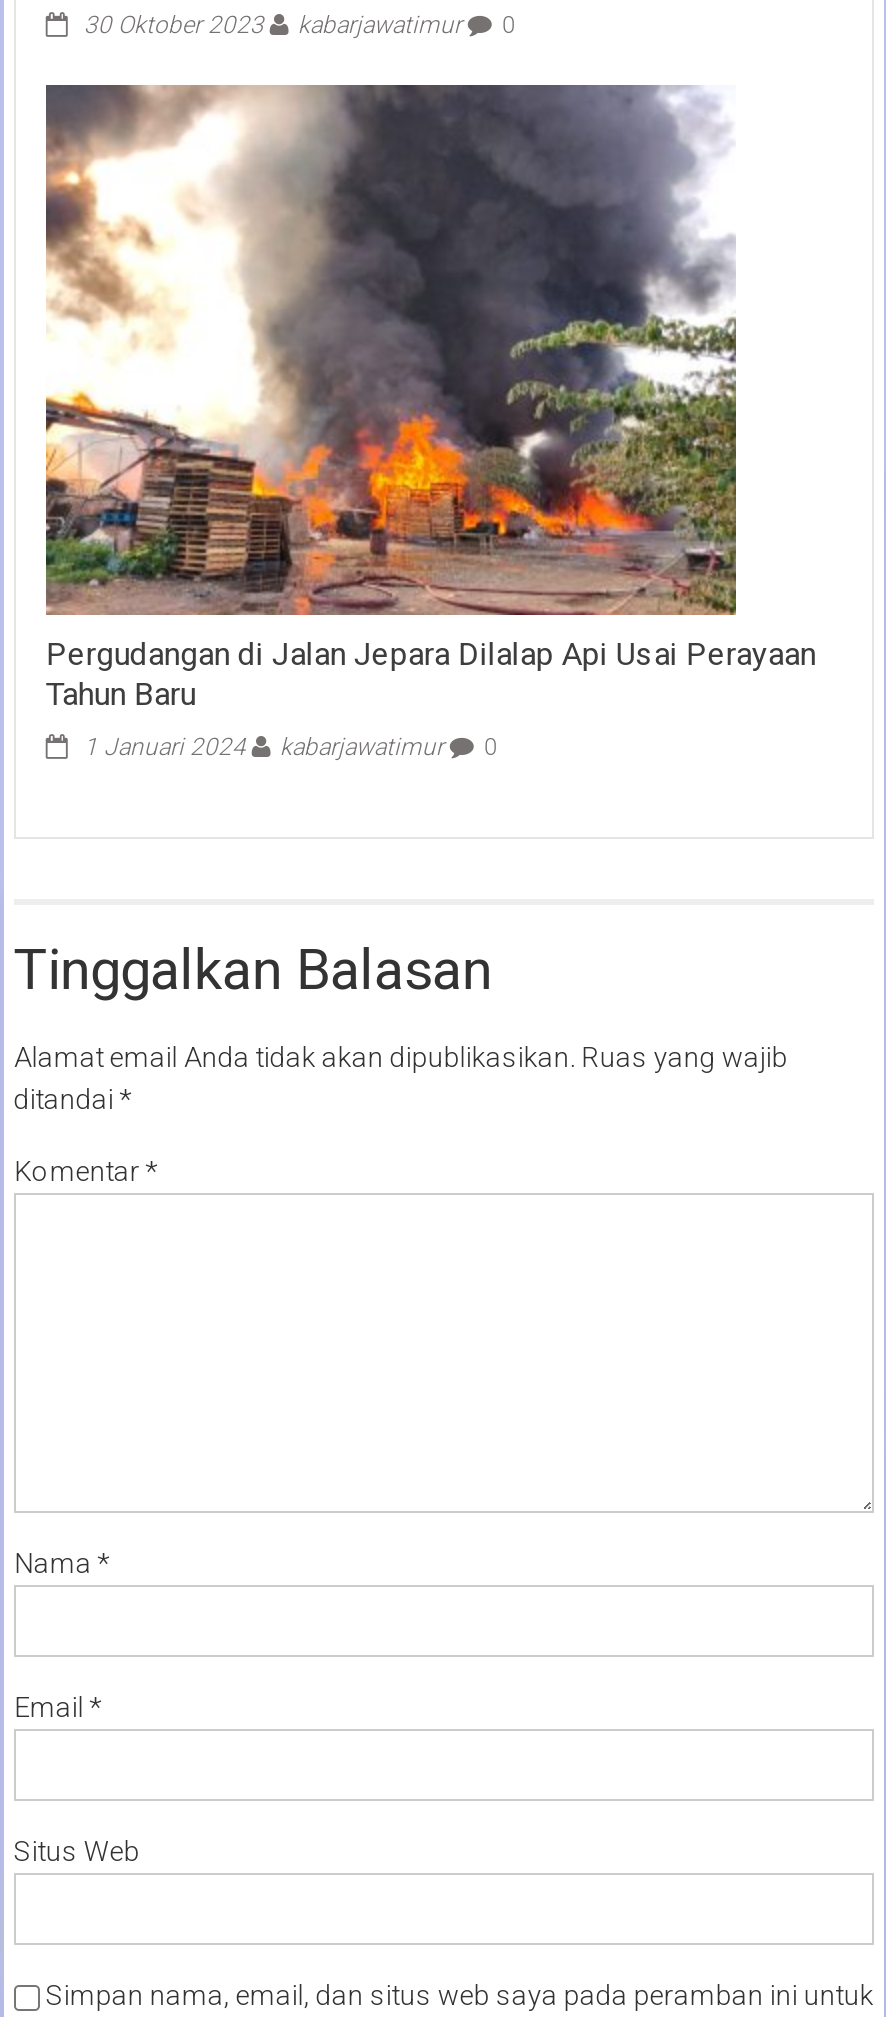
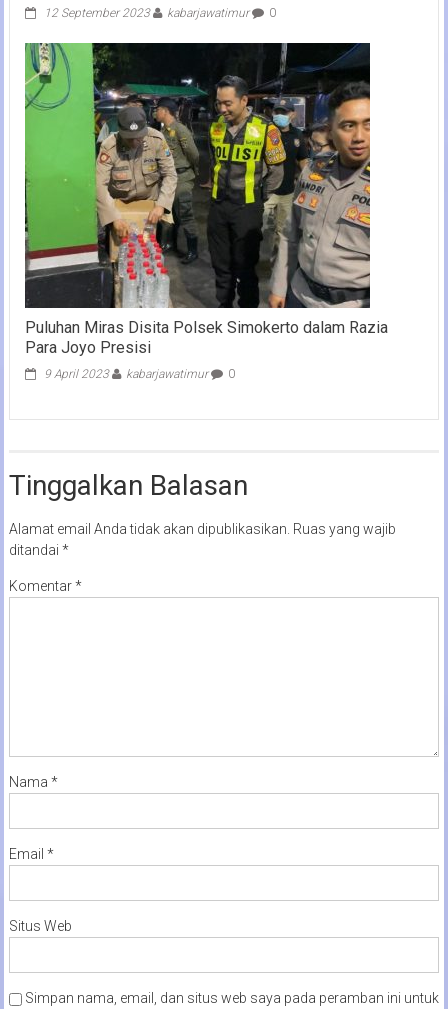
- 30 Oktober 2023 kabarjawatimur 0
+ 12 September 2023 kabarjawatimur 0

- [image]
- Pergudangan di Jalan Jepara Dilalap Api Usai Perayaan
- Tahun Baru
+ [image]
+ Puluhan Miras Disita Polsek Simokerto dalam Razia
+ Para Joyo Presisi

- 1 Januari 2024 kabarjawatimur 0
+ 9 April 2023 kabarjawatimur 0
